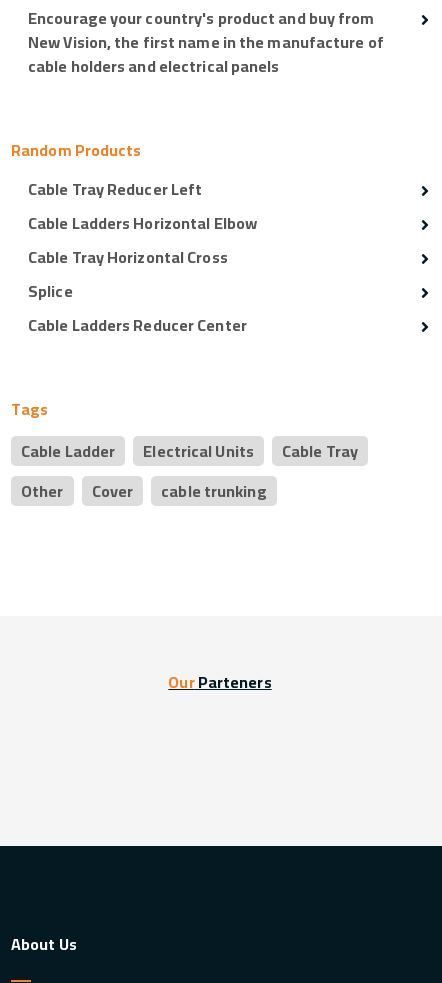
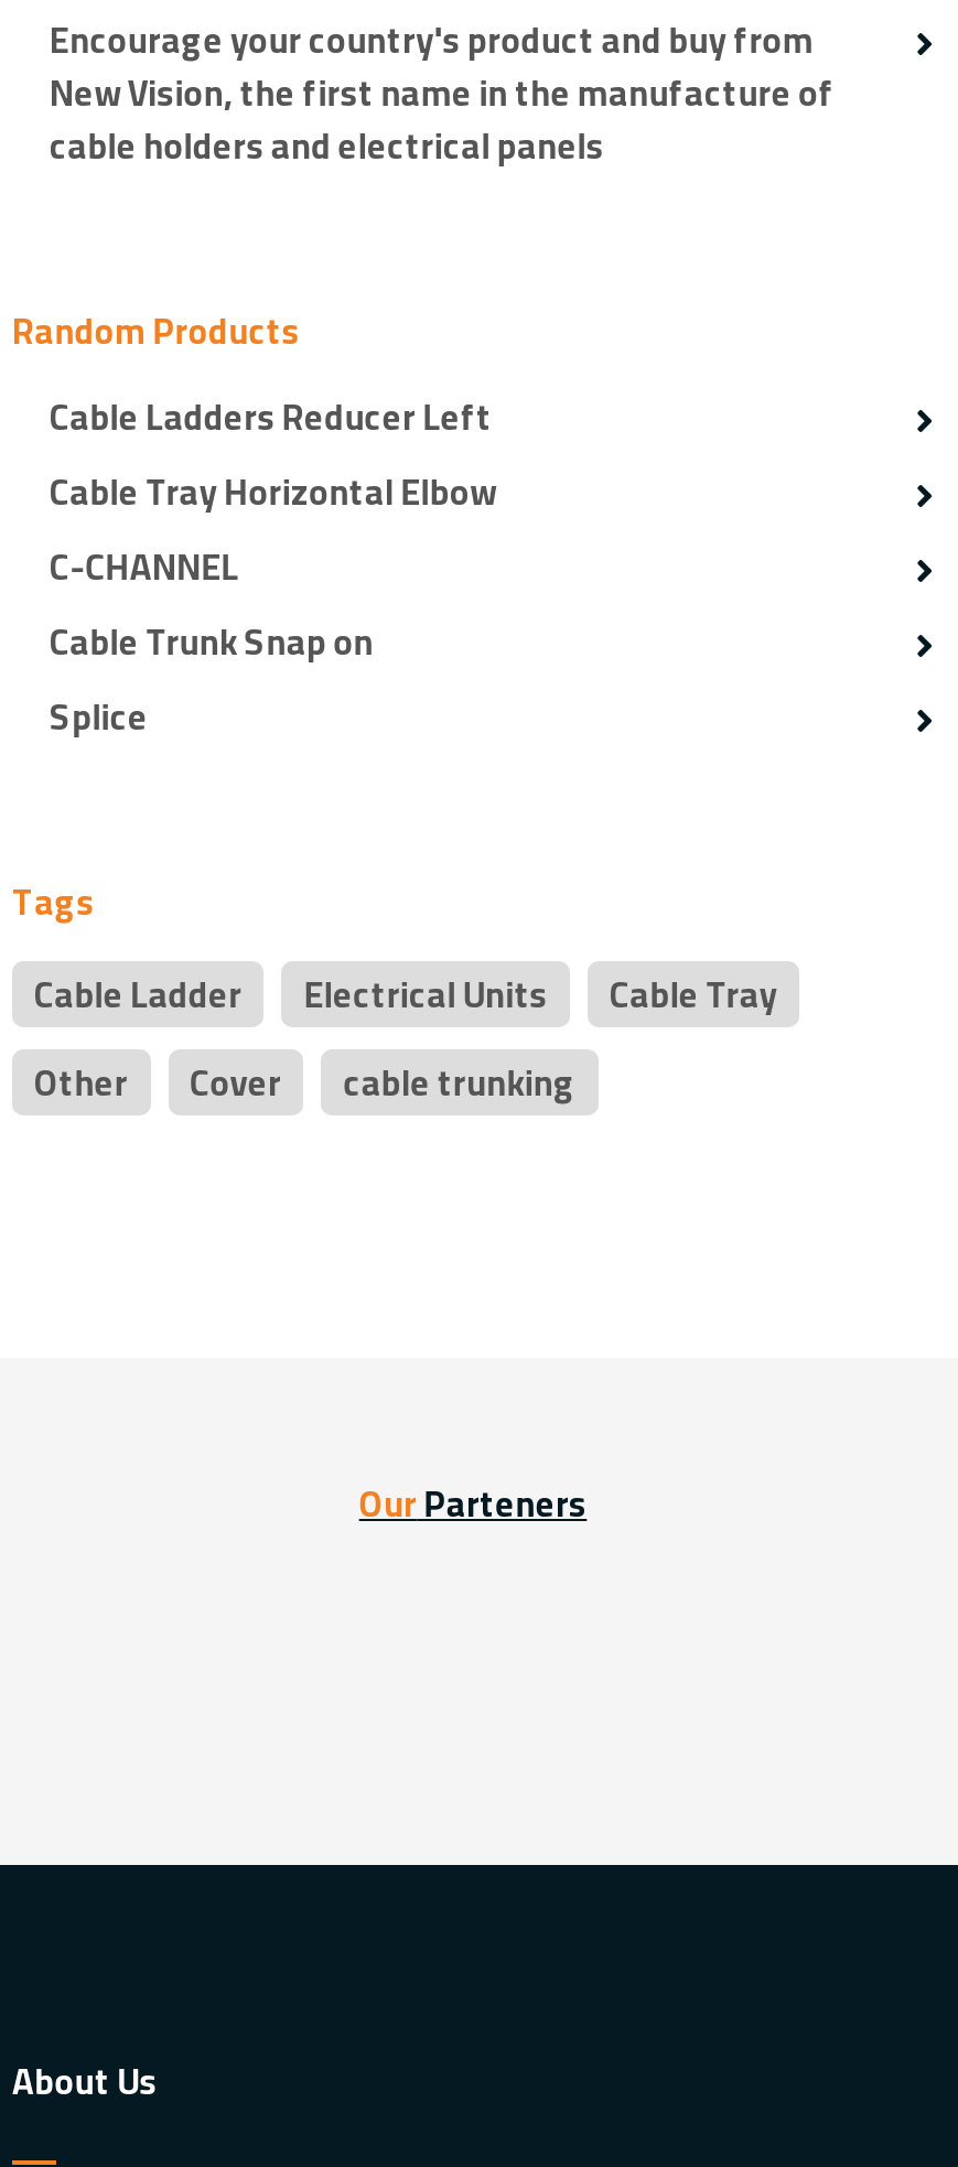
- Cable Tray Reducer Left
- Cable Ladders Horizontal Elbow
- Cable Tray Horizontal Cross
+ Cable Ladders Reducer Left
+ Cable Tray Horizontal Elbow
+ C-CHANNEL
+ Cable Trunk Snap on

moved down: Splice

- Cable Ladders Reducer Center
